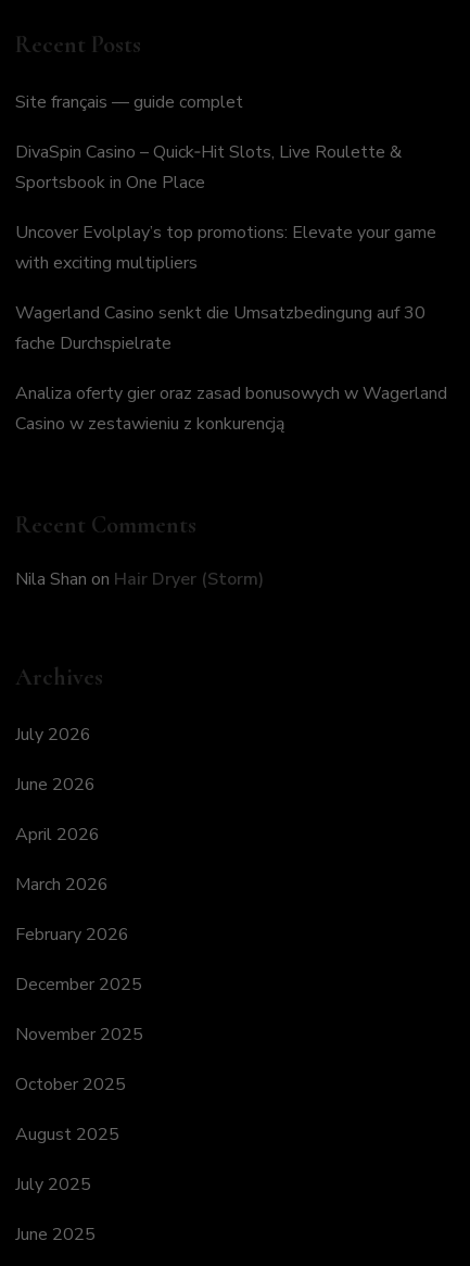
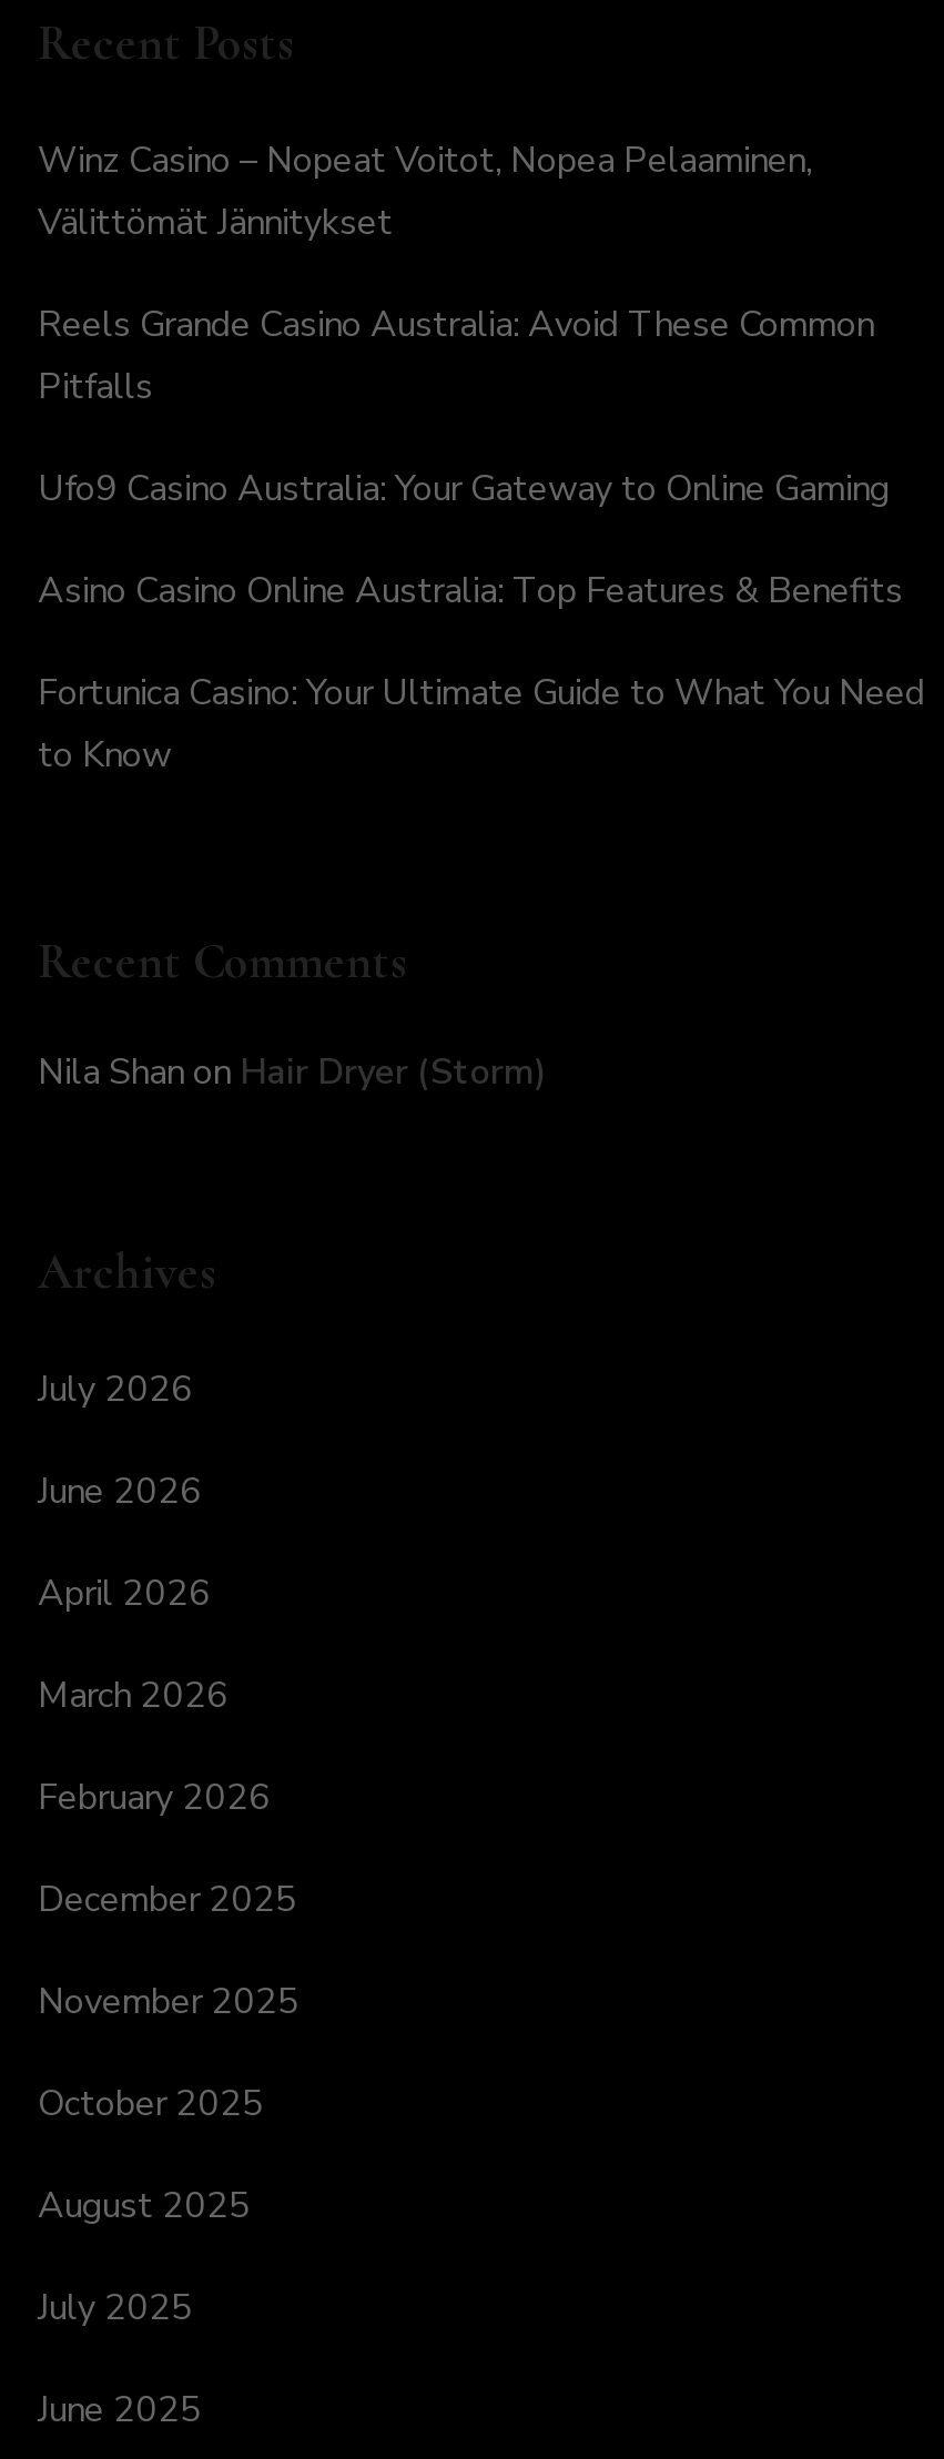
- Site français — guide complet
+ Winz Casino – Nopeat Voitot, Nopea Pelaaminen,
+ Välittömät Jännitykset

- DivaSpin Casino – Quick‑Hit Slots, Live Roulette &
- Sportsbook in One Place
+ Reels Grande Casino Australia: Avoid These Common
+ Pitfalls

- Uncover Evolplay’s top promotions: Elevate your game
- with exciting multipliers
+ Ufo9 Casino Australia: Your Gateway to Online Gaming

- Wagerland Casino senkt die Umsatzbedingung auf 30
- fache Durchspielrate
+ Asino Casino Online Australia: Top Features & Benefits

- Analiza oferty gier oraz zasad bonusowych w Wagerland
- Casino w zestawieniu z konkurencją
+ Fortunica Casino: Your Ultimate Guide to What You Need
+ to Know
